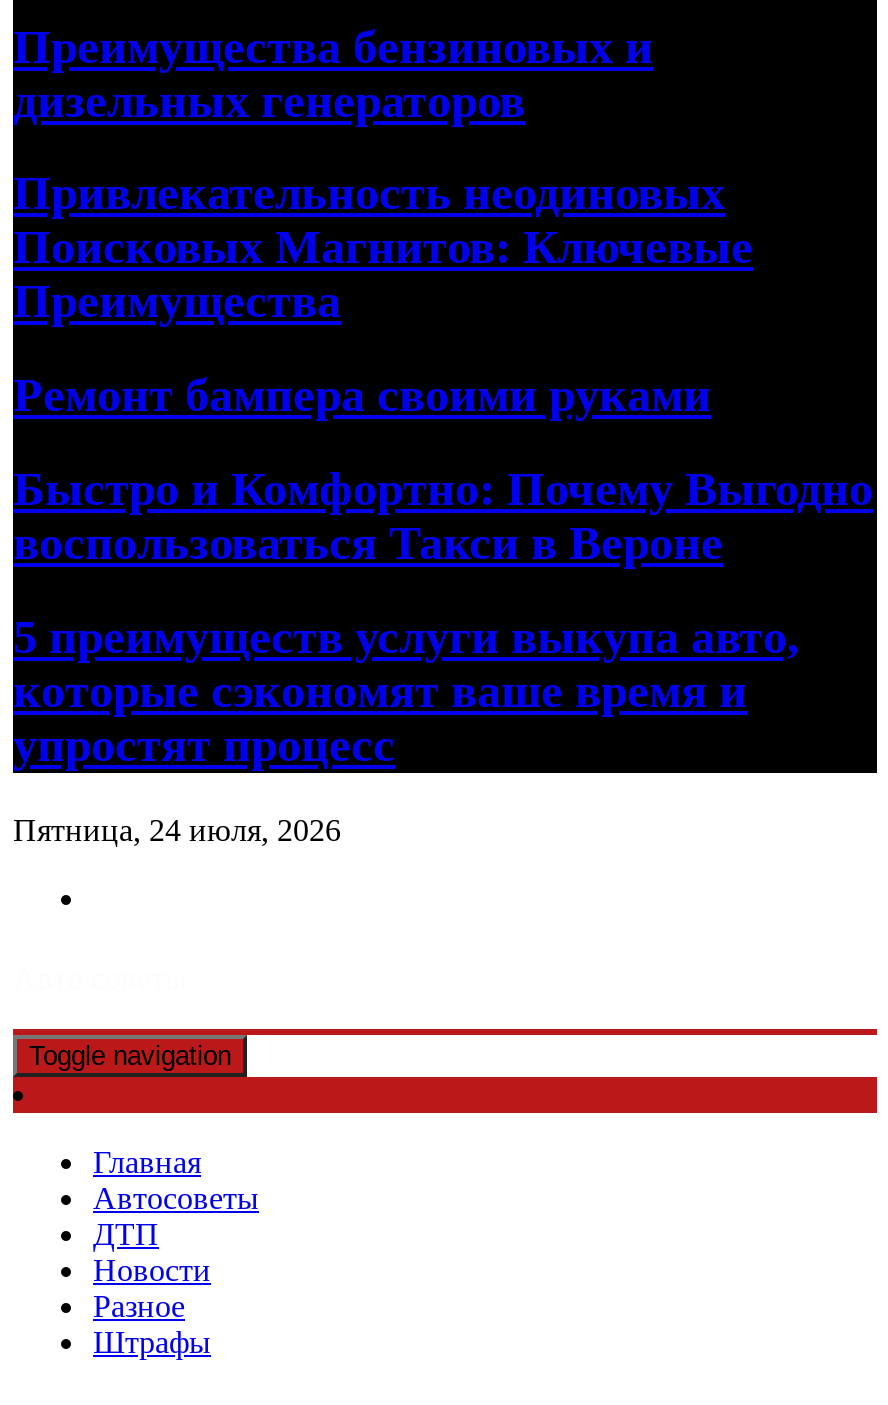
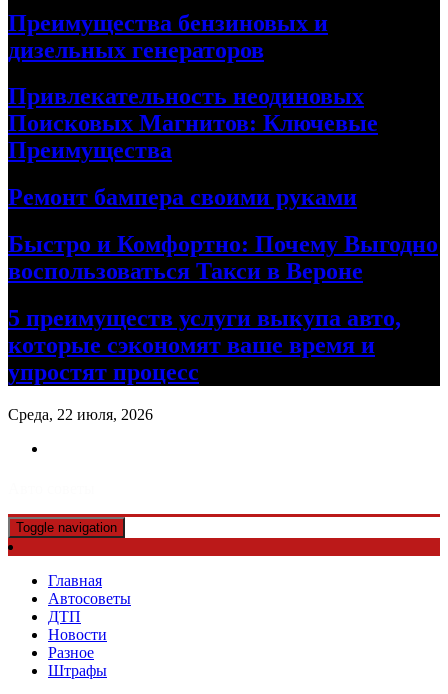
- Пятница, 24 июля, 2026
+ Среда, 22 июля, 2026
